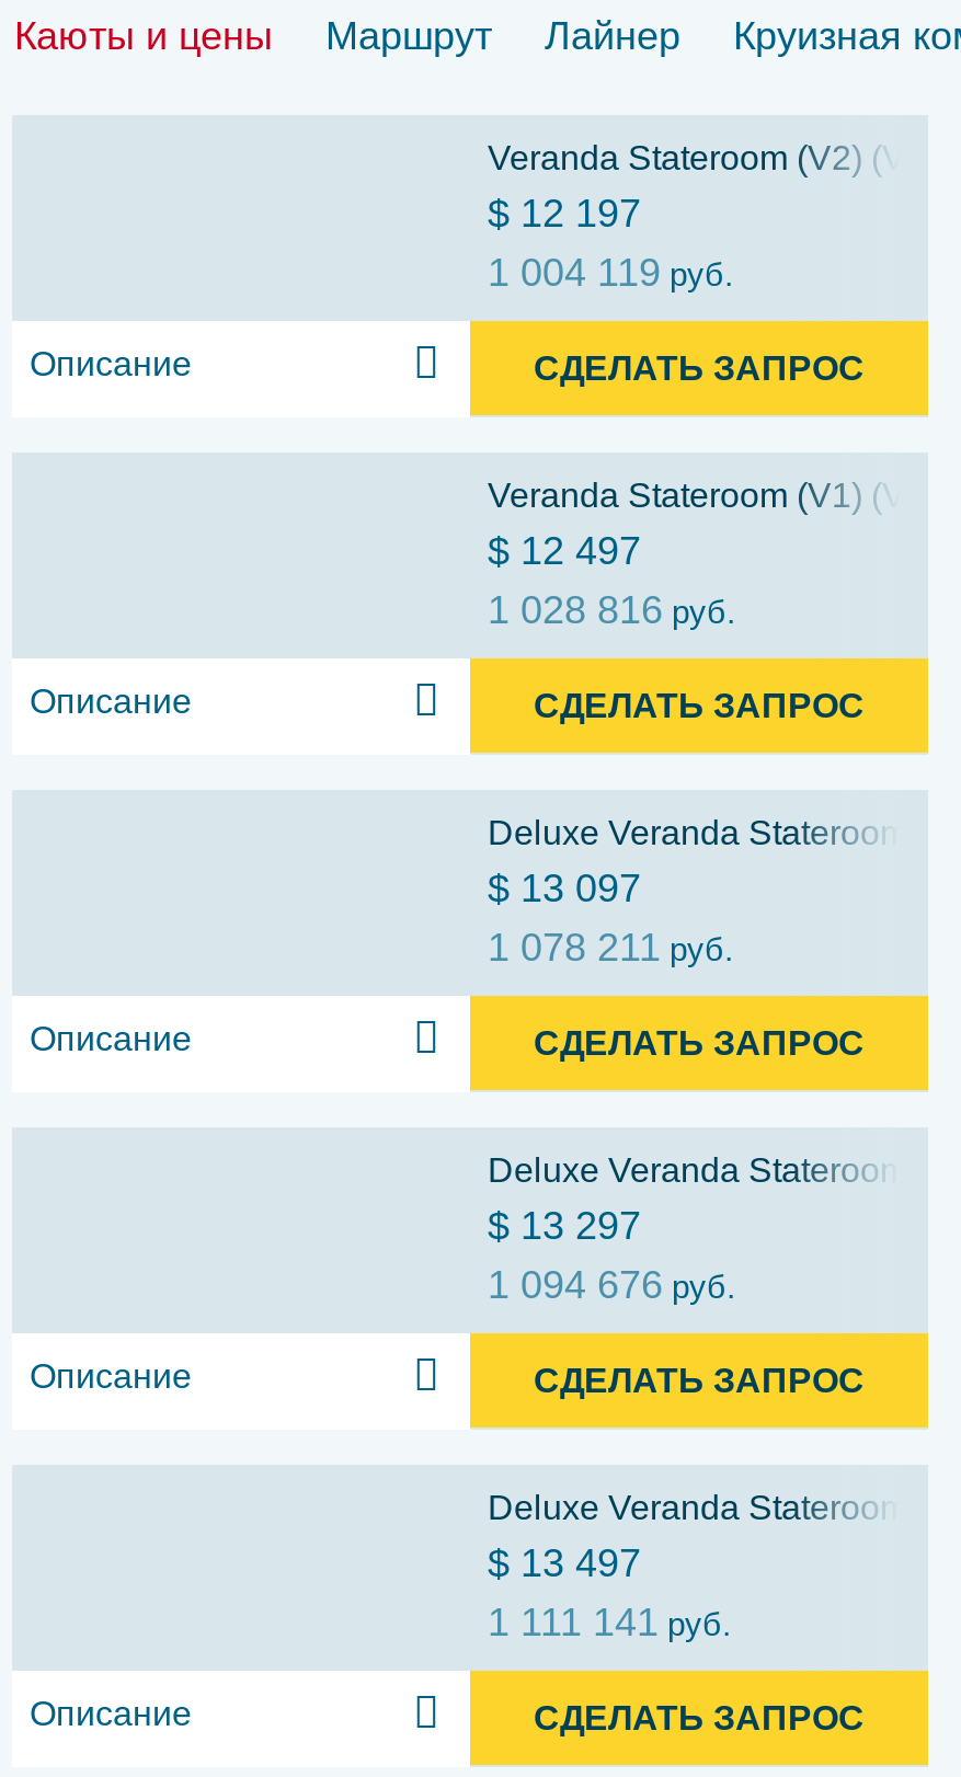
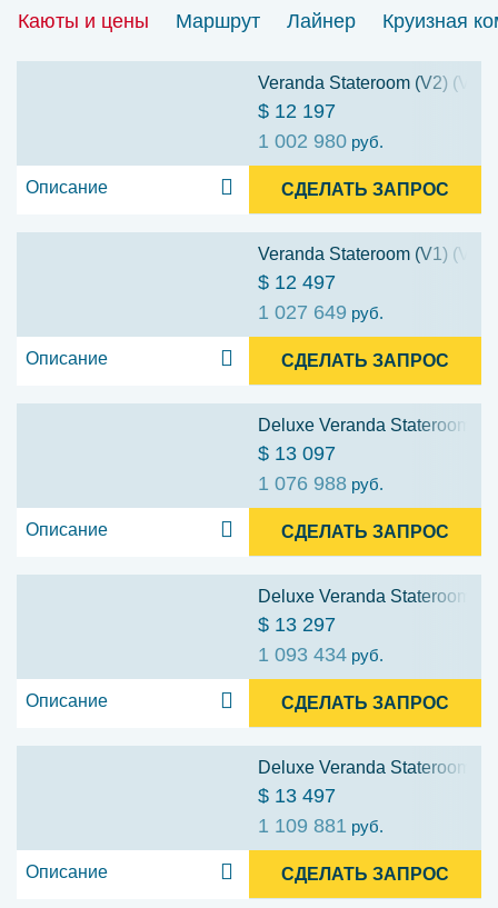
- 1 004 119 руб.
+ 1 002 980 руб.

- 1 028 816 руб.
+ 1 027 649 руб.

- 1 078 211 руб.
+ 1 076 988 руб.

- 1 094 676 руб.
+ 1 093 434 руб.

- 1 111 141 руб.
+ 1 109 881 руб.
